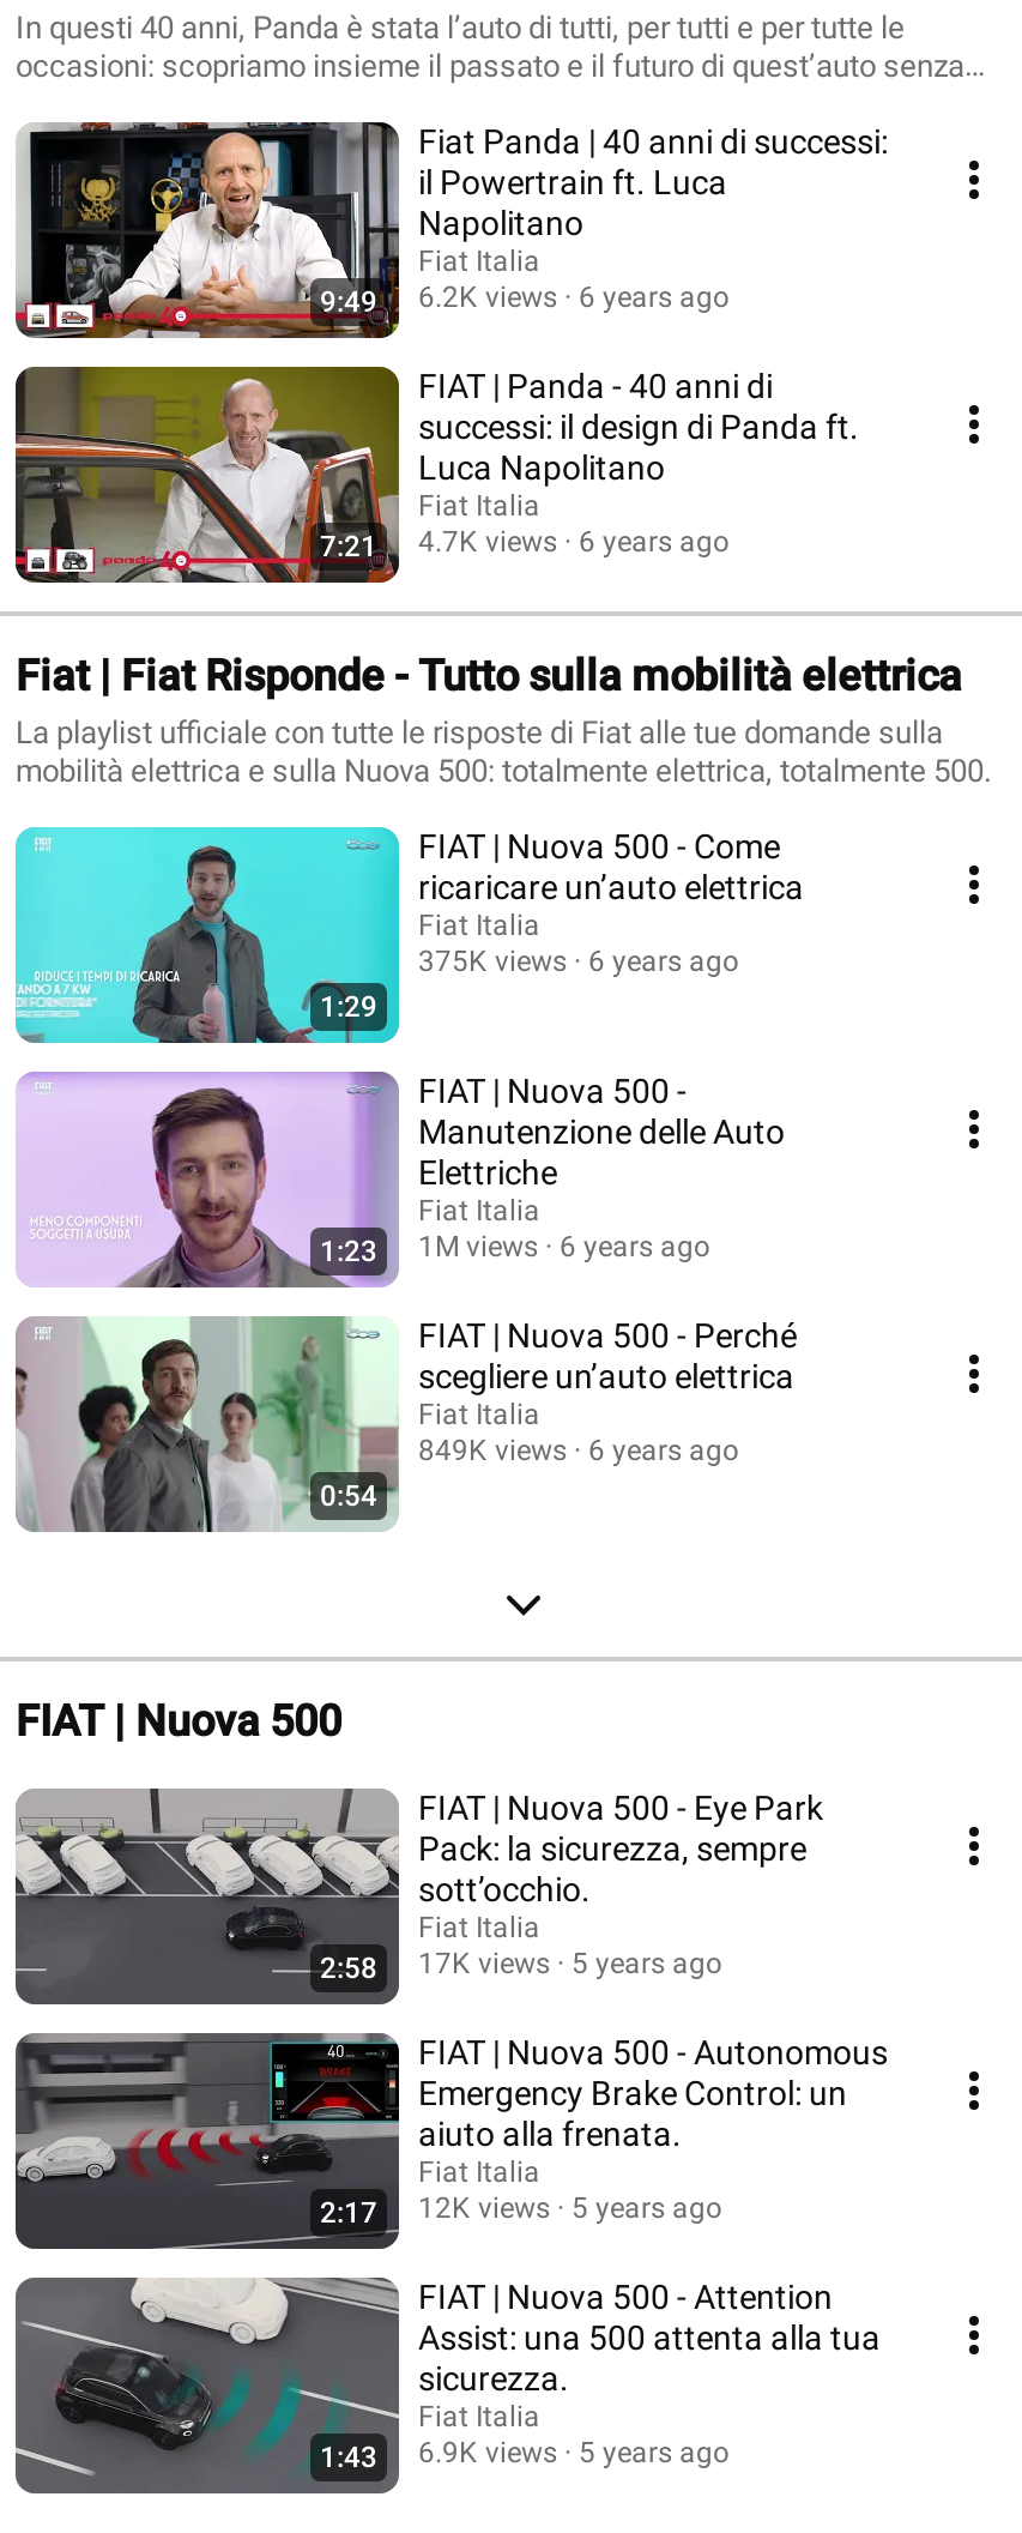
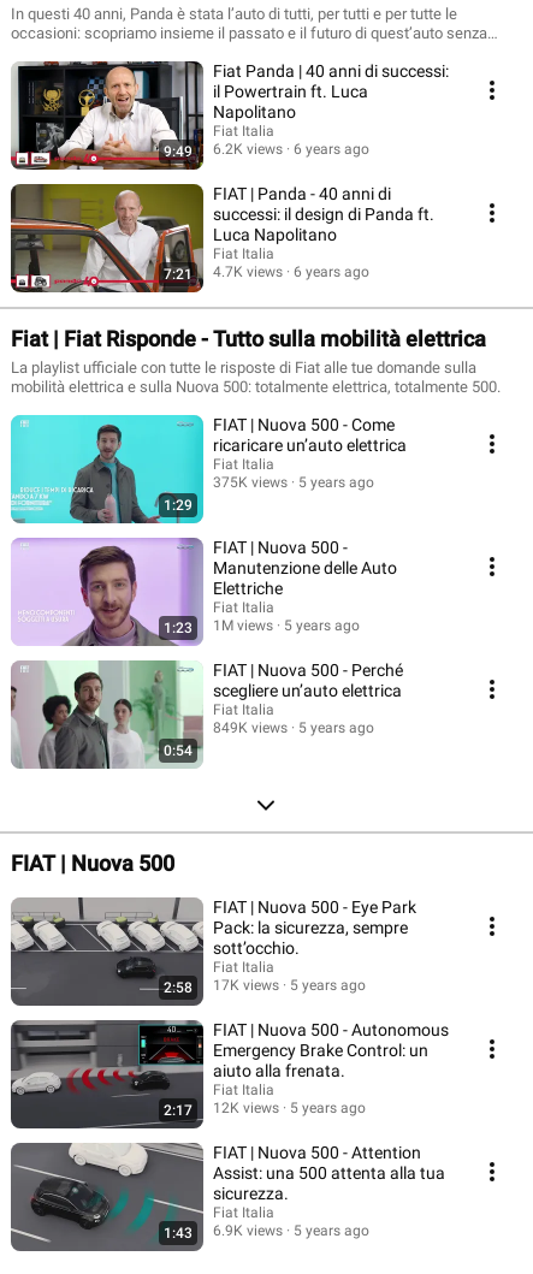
- 375K views 6 years ago
+ 375K views 5 years ago

- 1:23 1M views 6 years ago
+ 1:23 1M views 5 years ago

- 849K views 6 years ago
+ 849K views 5 years ago
